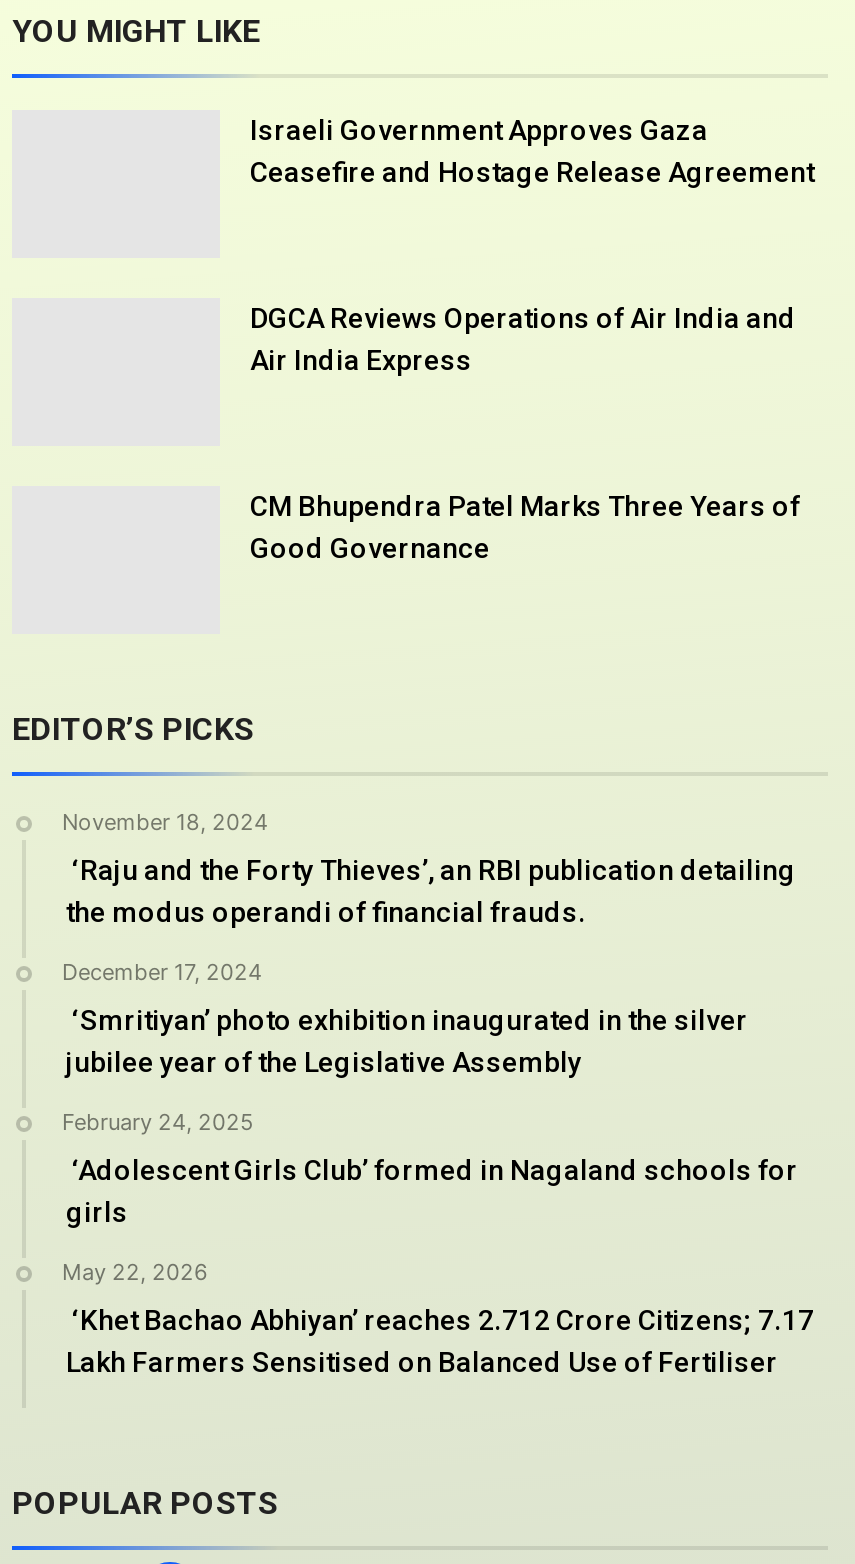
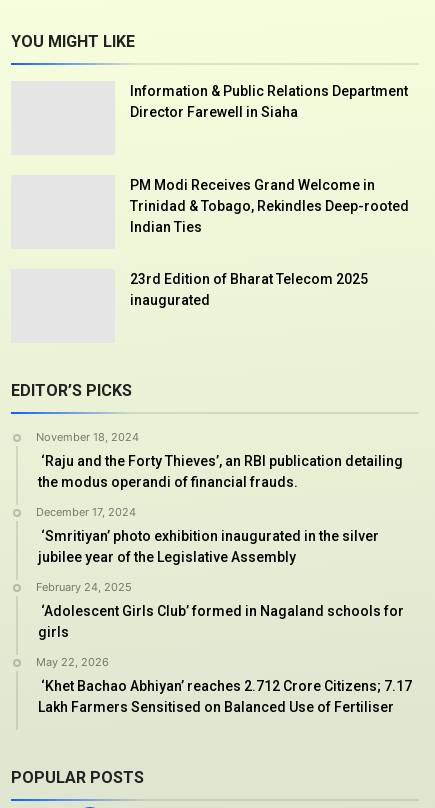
- Israeli Government Approves Gaza
- Ceasefire and Hostage Release Agreement
+ Information & Public Relations Department
+ Director Farewell in Siaha

- DGCA Reviews Operations of Air India and
- Air India Express
+ PM Modi Receives Grand Welcome in
+ Trinidad & Tobago, Rekindles Deep-rooted
+ Indian Ties

- CM Bhupendra Patel Marks Three Years of
- Good Governance
+ 23rd Edition of Bharat Telecom 2025
+ inaugurated
